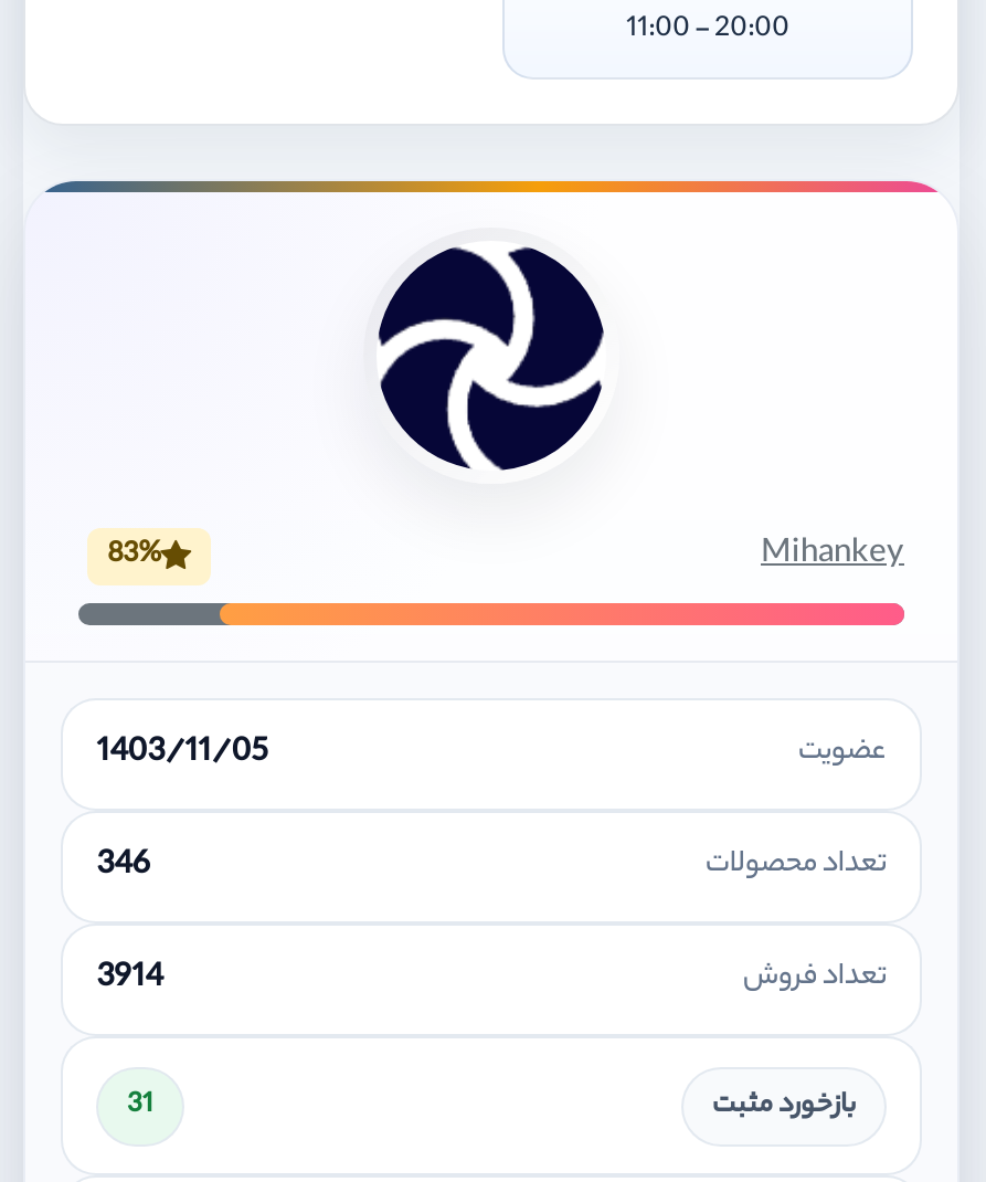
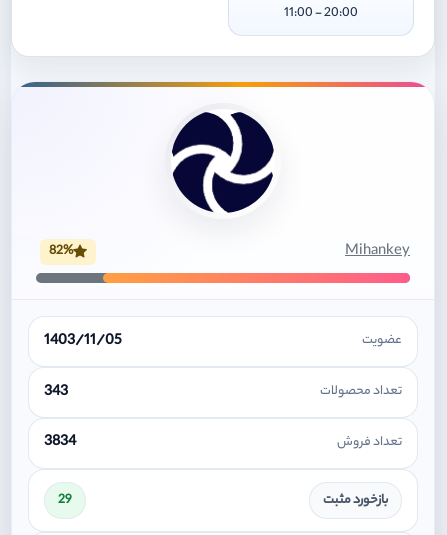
- 83%
+ 82%

- 346
+ 343

- 3914
+ 3834

- 31
+ 29
